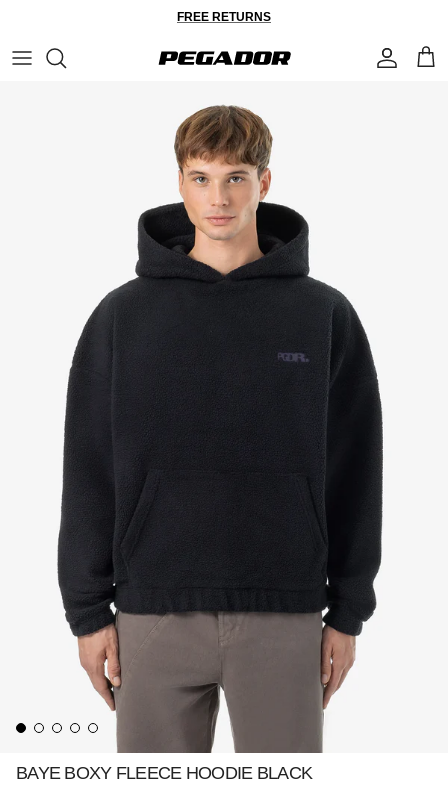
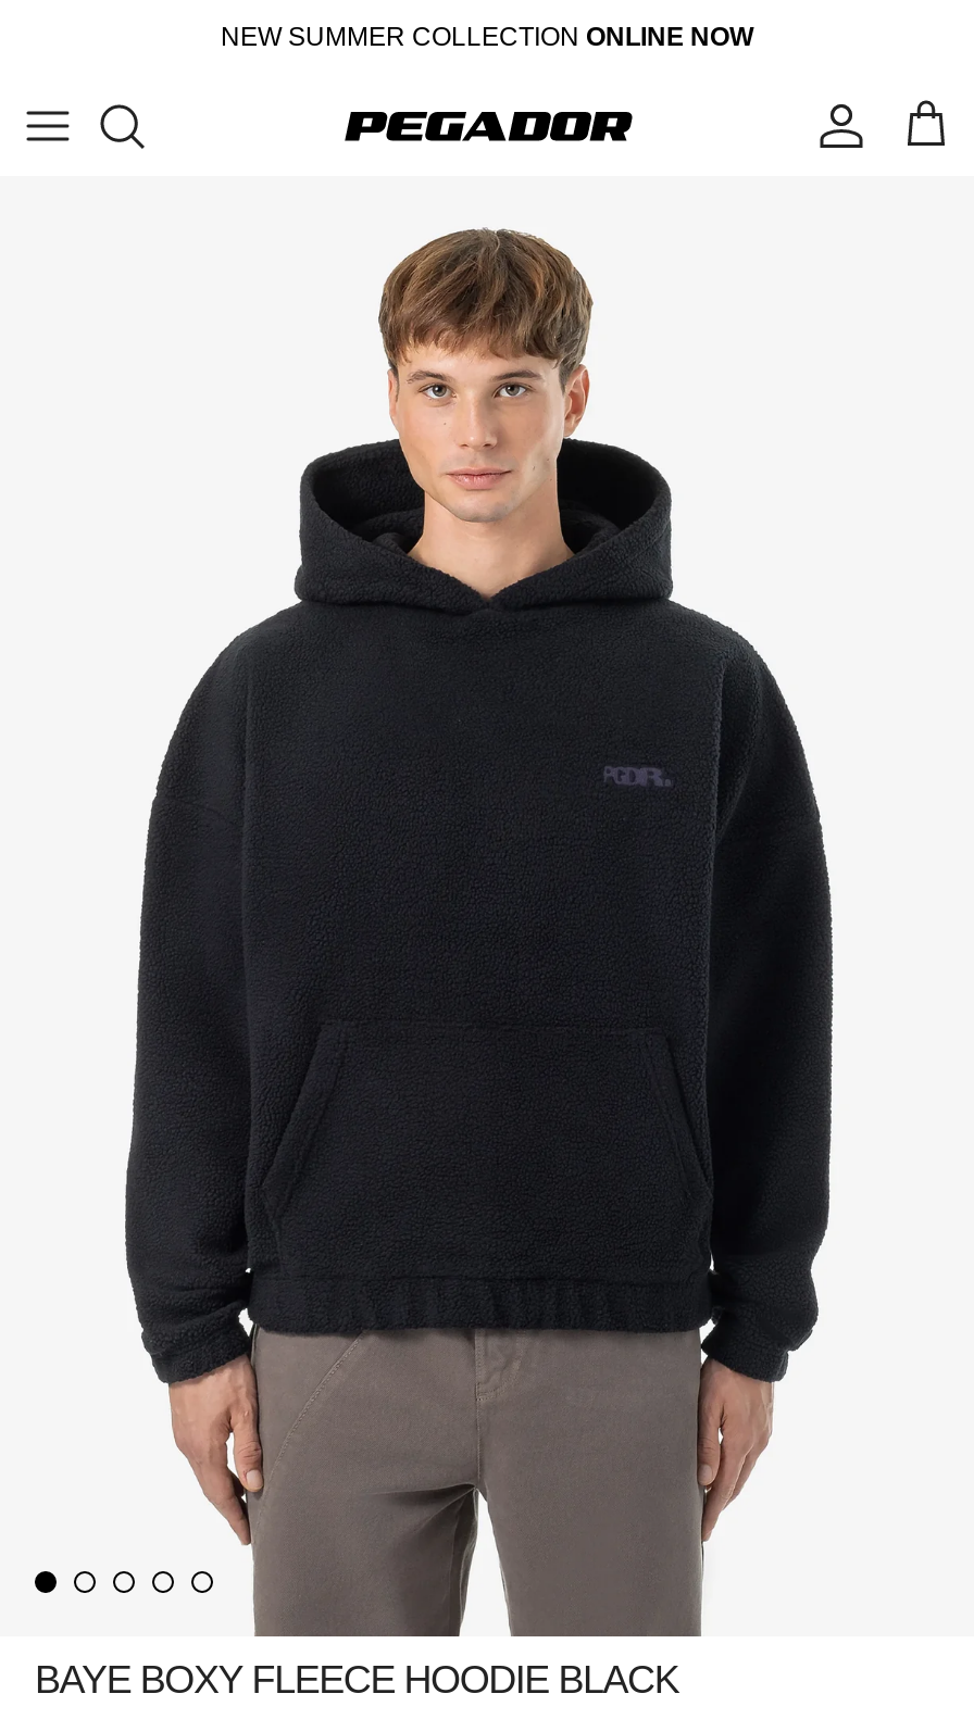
- FREE RETURNS
+ NEW SUMMER COLLECTION ONLINE NOW
